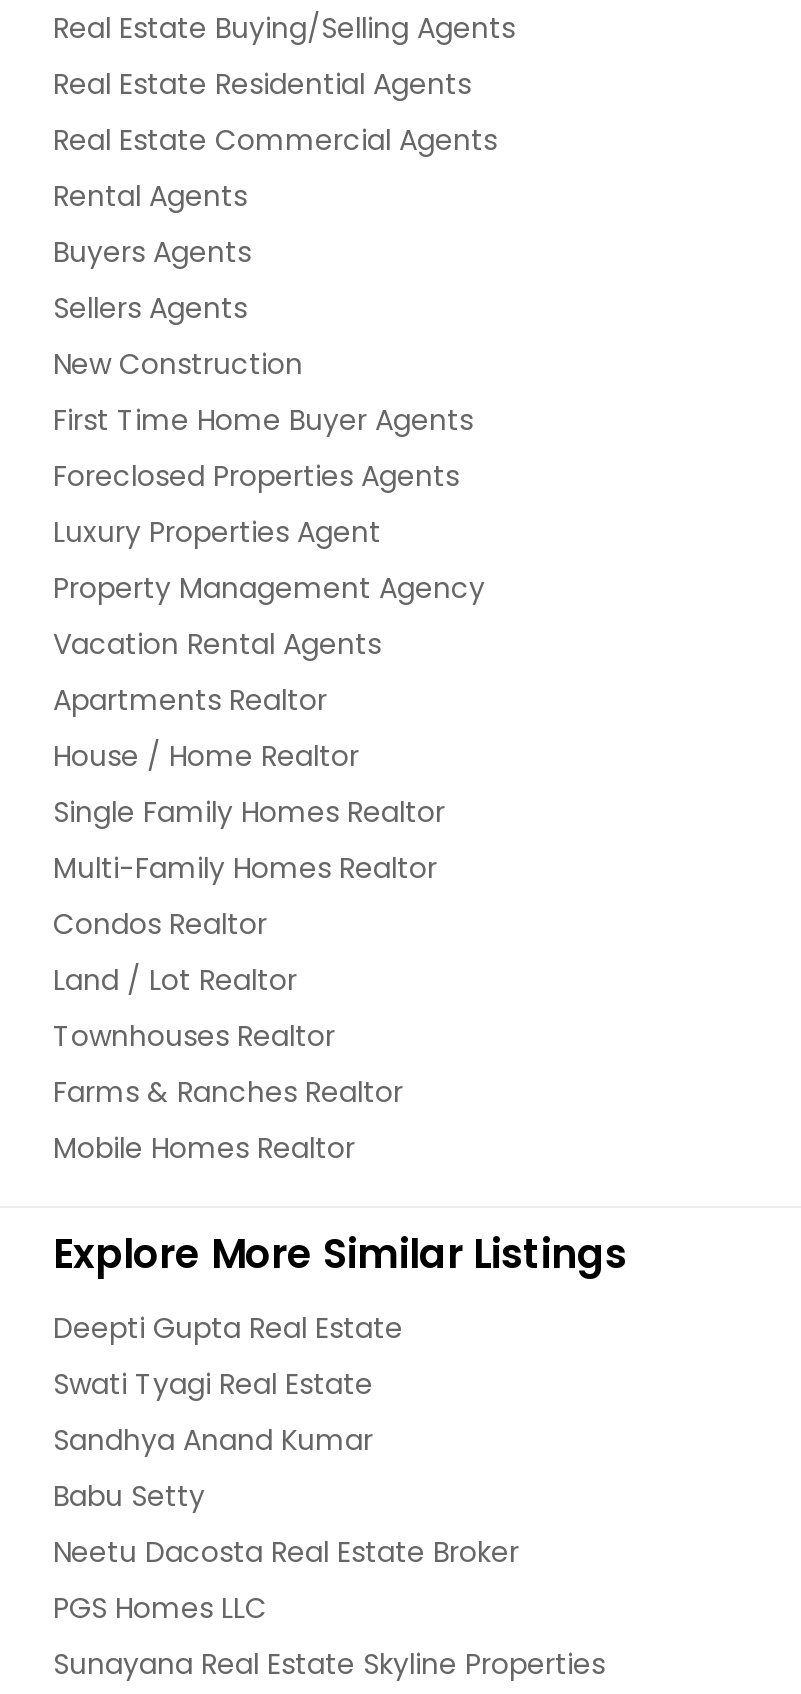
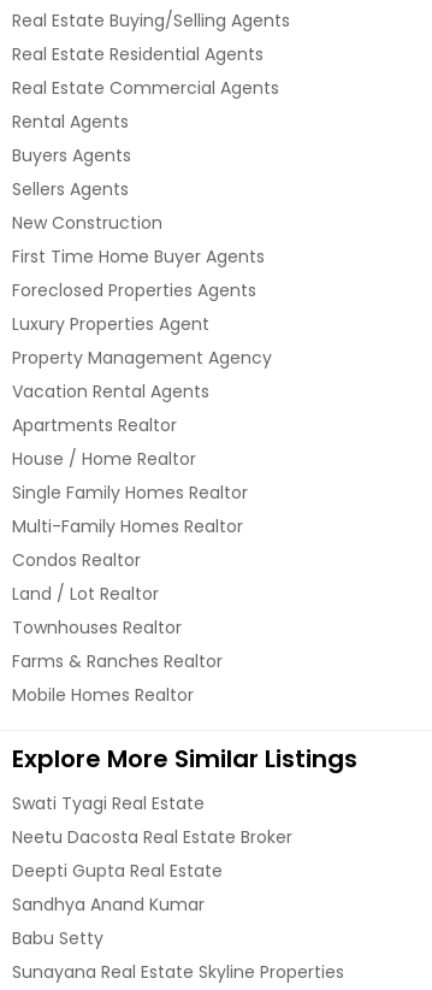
moved down: Deepti Gupta Real Estate

moved down: Sandhya Anand Kumar | Babu Setty

moved up: Neetu Dacosta Real Estate Broker

- PGS Homes LLC
